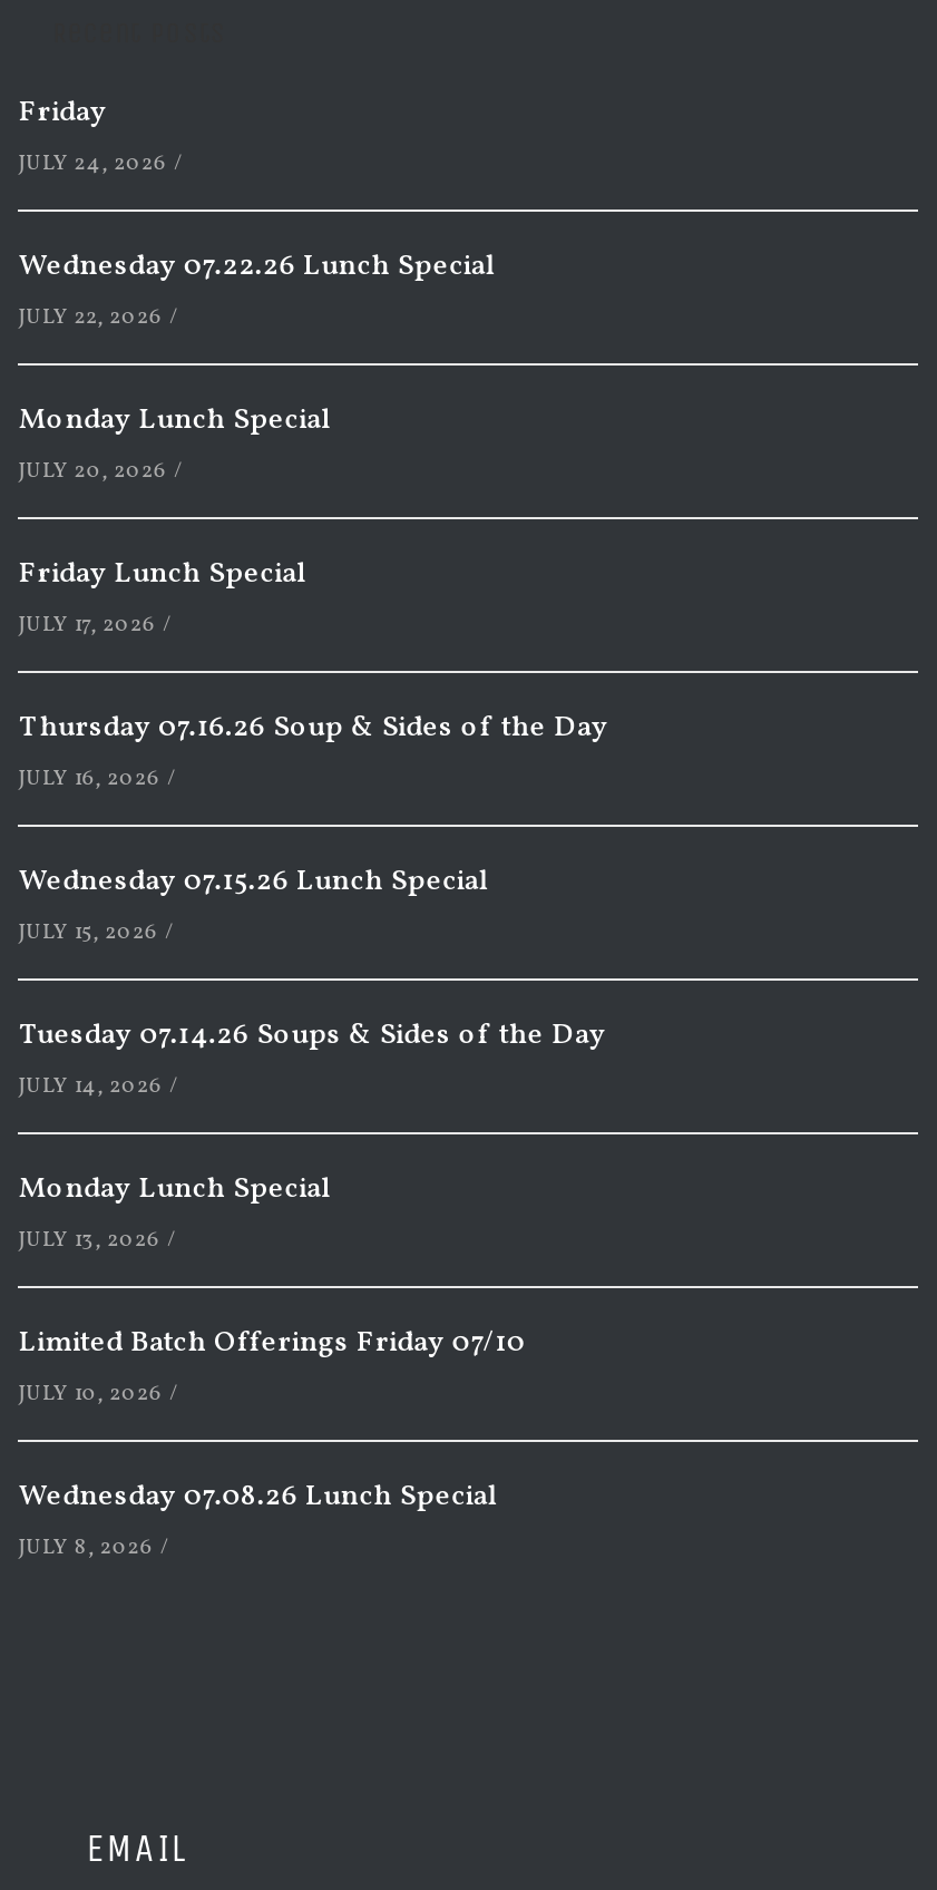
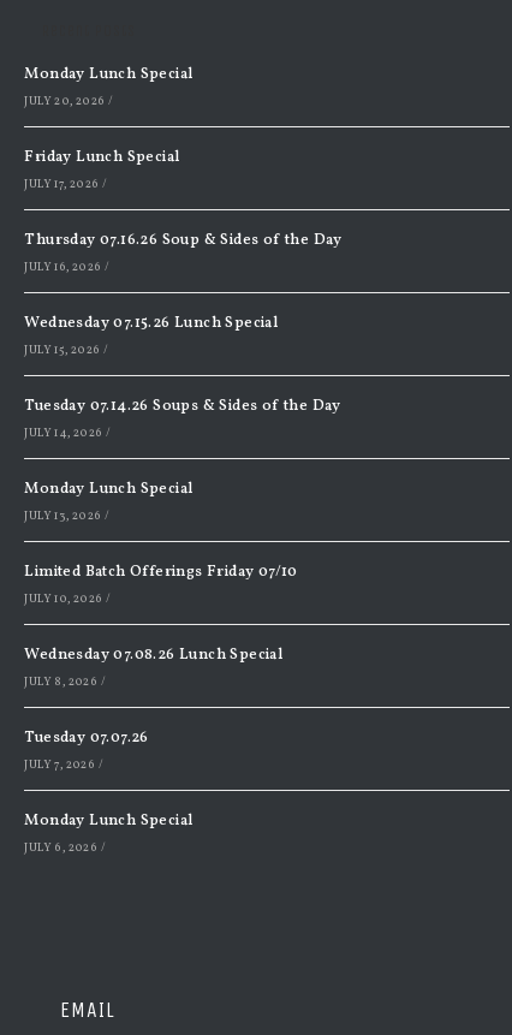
- Friday
- JULY 24, 2026 /
- Wednesday 07.22.26 Lunch Special
- JULY 22, 2026 /

moved up: Monday Lunch Special | JULY 20, 2026 / | Friday Lunch Special | ... | Wednesday 07.08.26 Lunch Special | JULY 8, 2026 /

+ Tuesday 07.07.26
+ JULY 7, 2026 /
+ Monday Lunch Special
+ JULY 6, 2026 /
